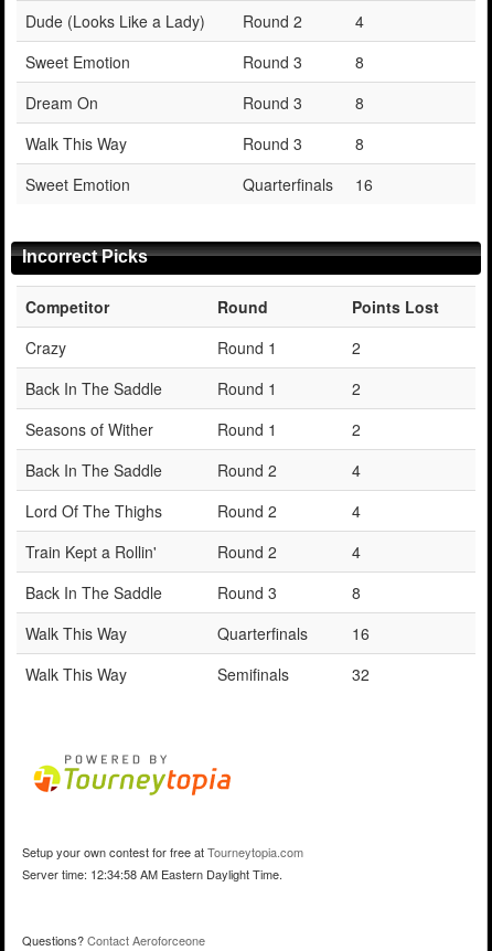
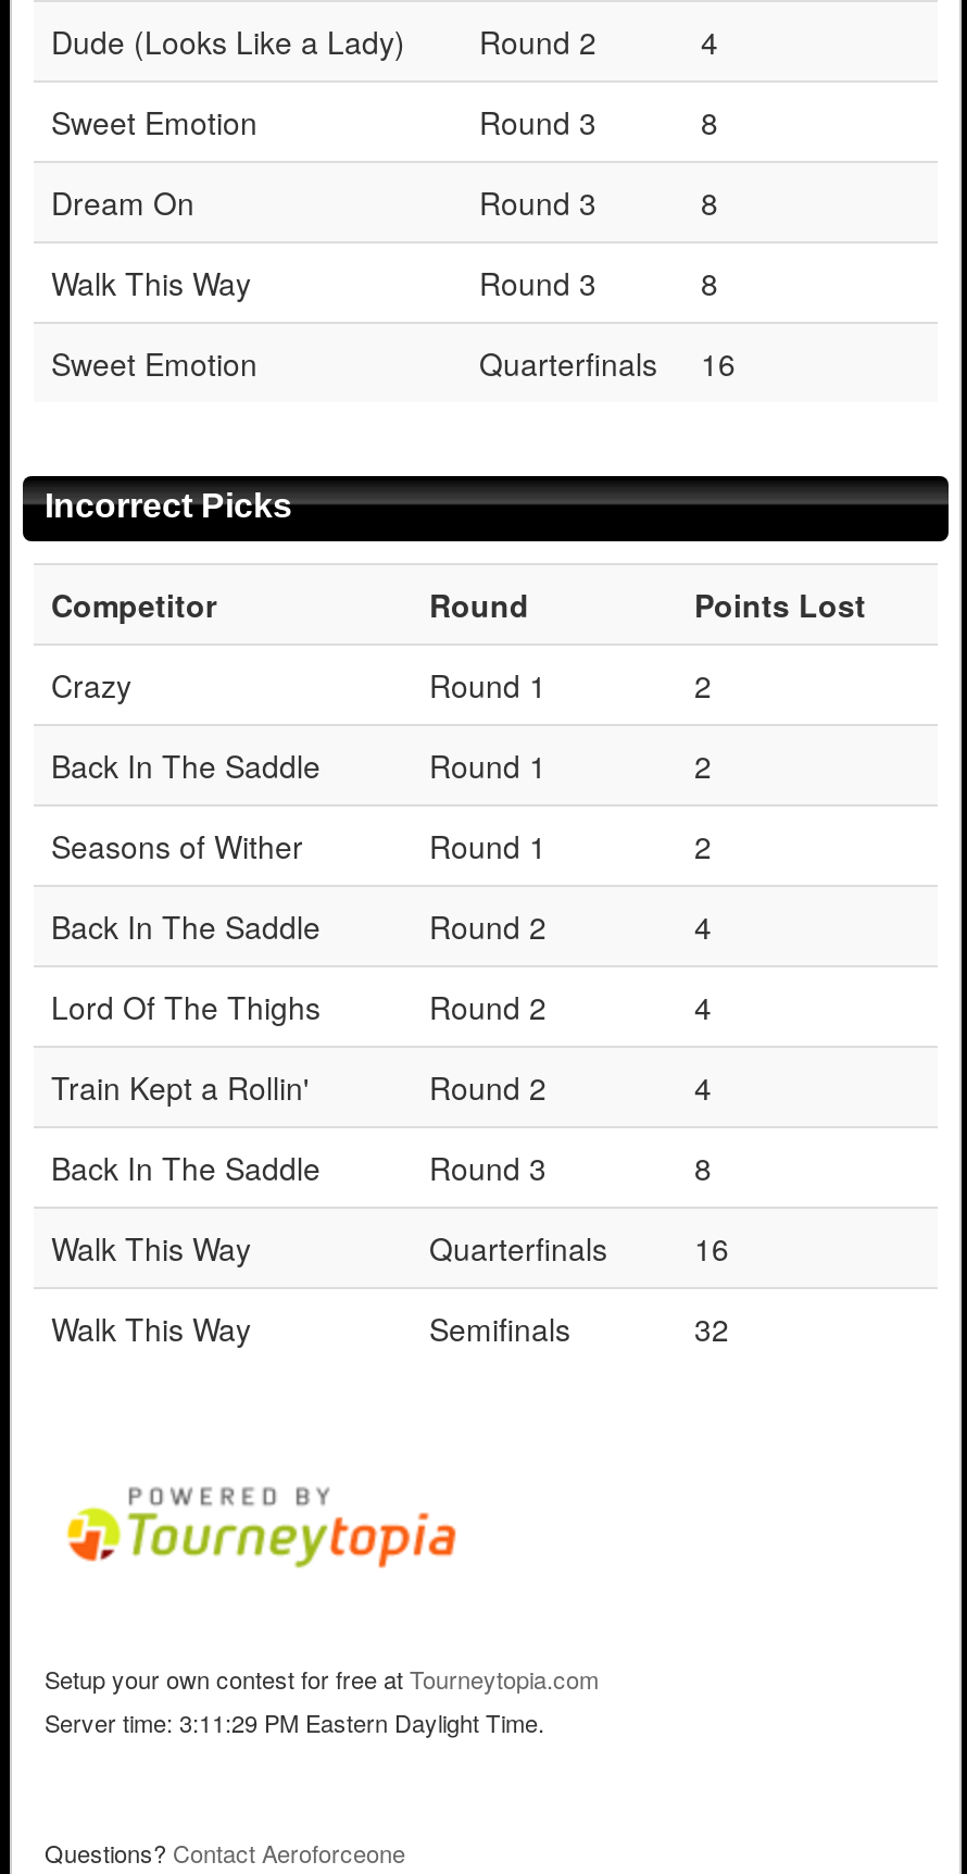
- Server time: 12:34:58 AM Eastern Daylight Time.
+ Server time: 3:11:29 PM Eastern Daylight Time.
